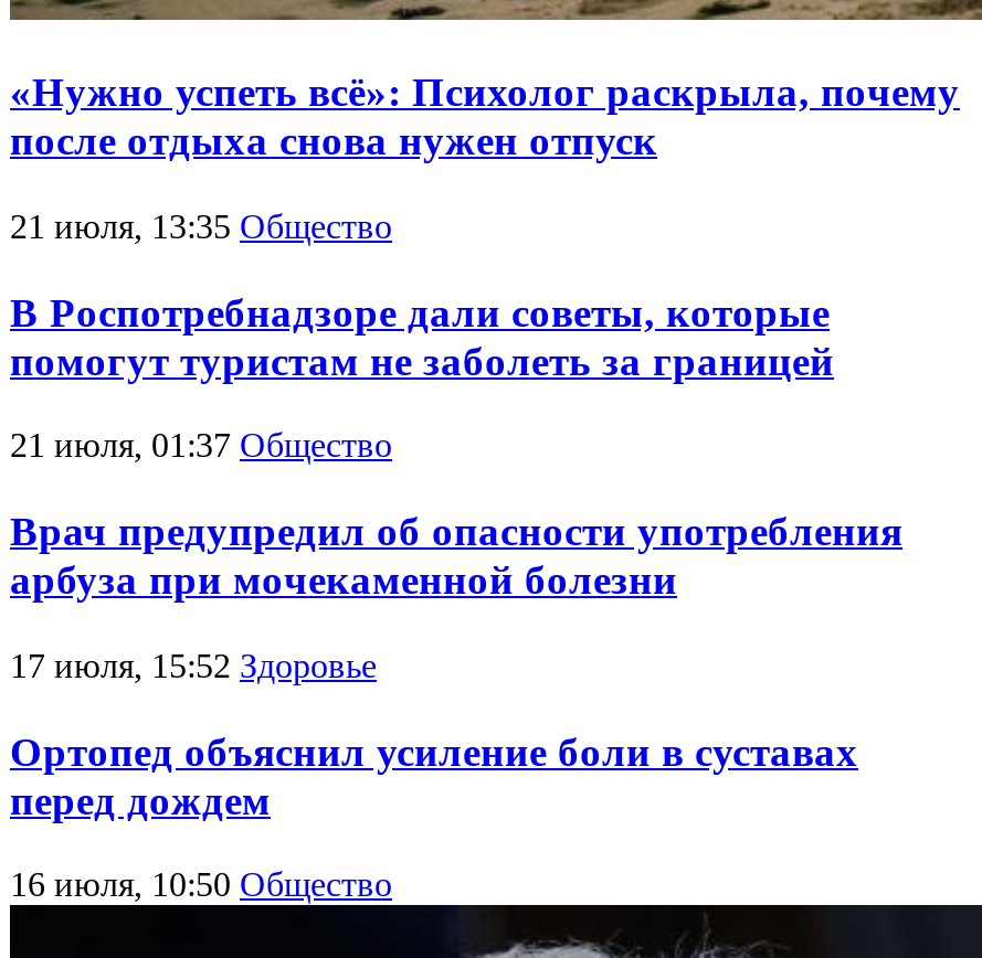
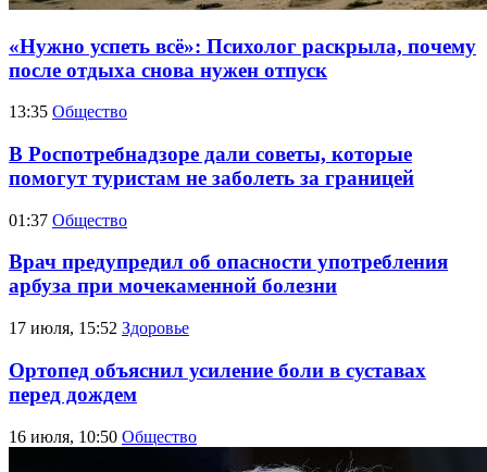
- 21 июля, 13:35 Общество
+ 13:35 Общество

- 21 июля, 01:37 Общество
+ 01:37 Общество
